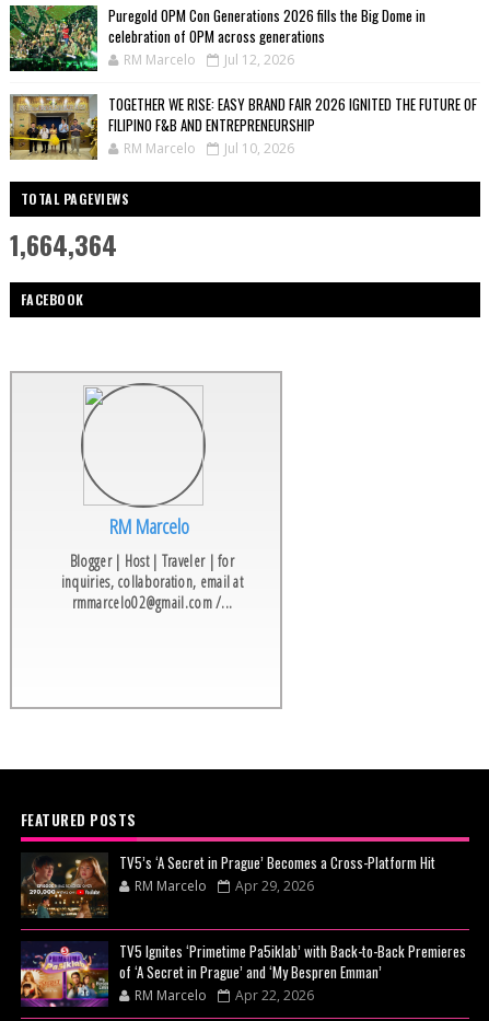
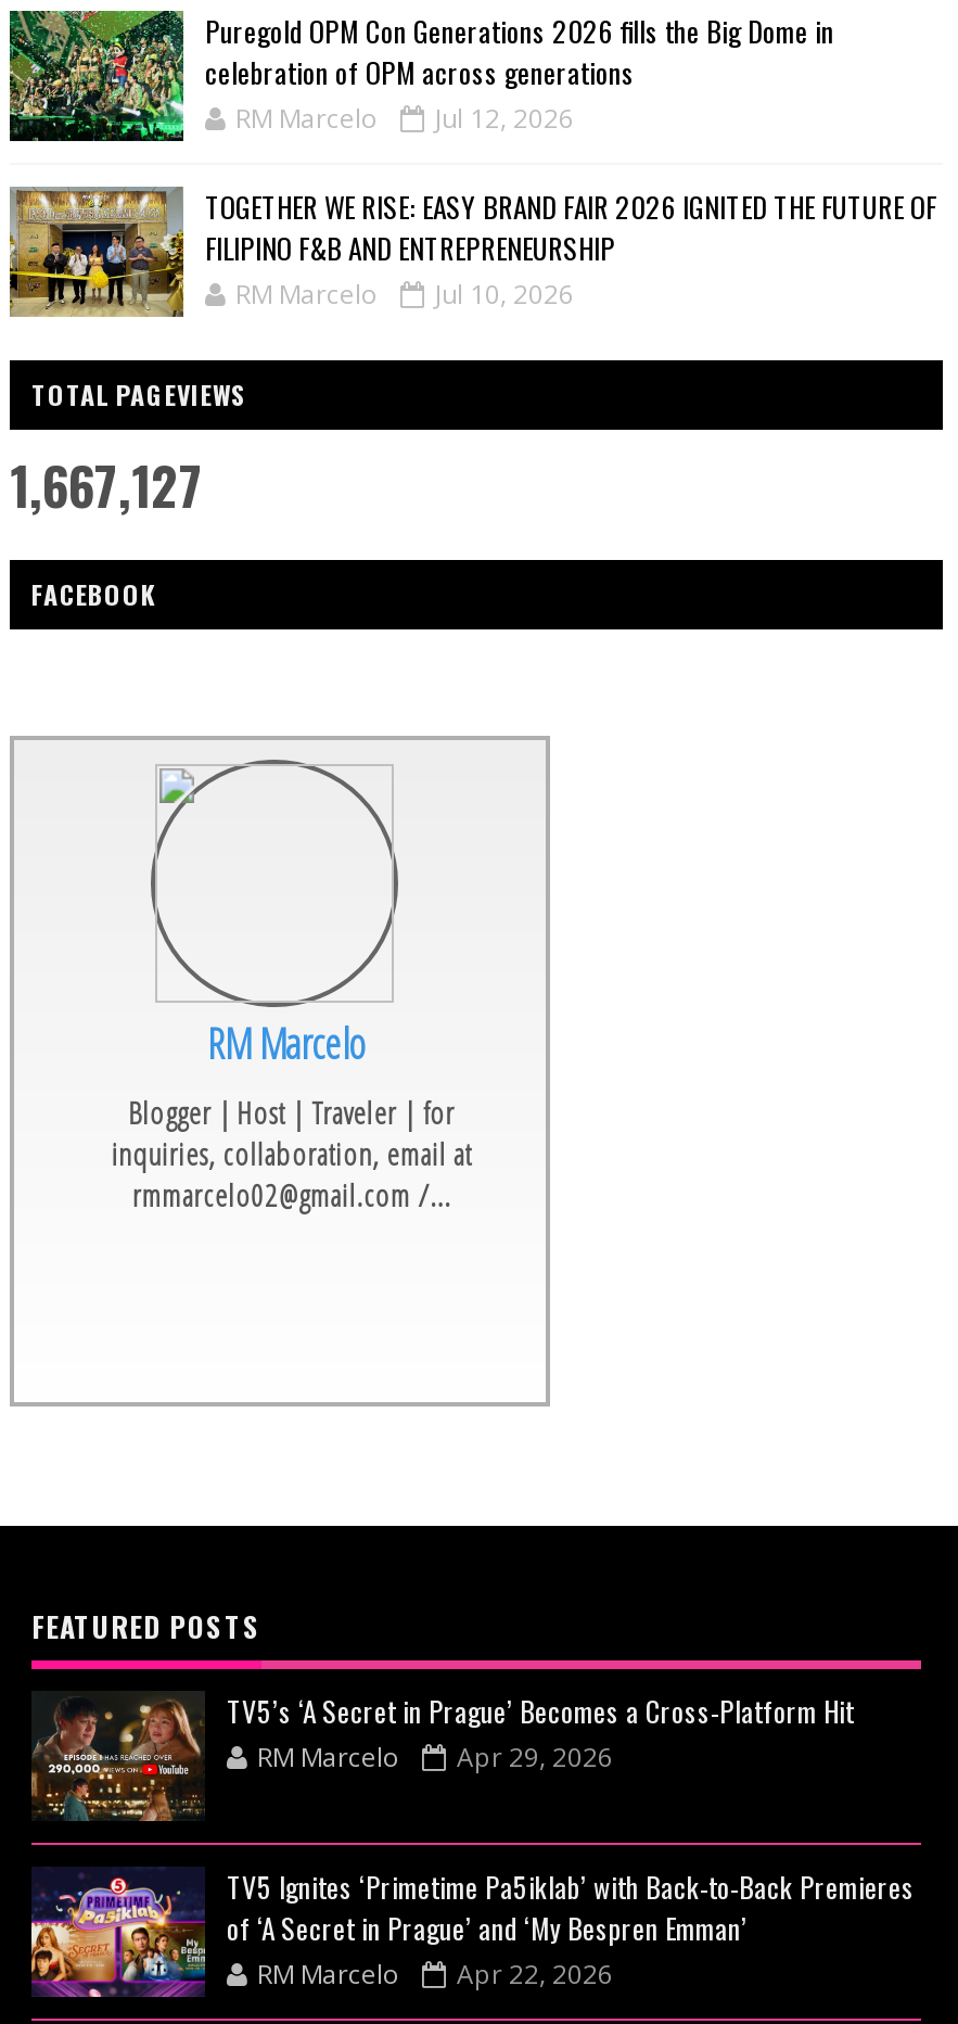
- 1,664,364
+ 1,667,127
